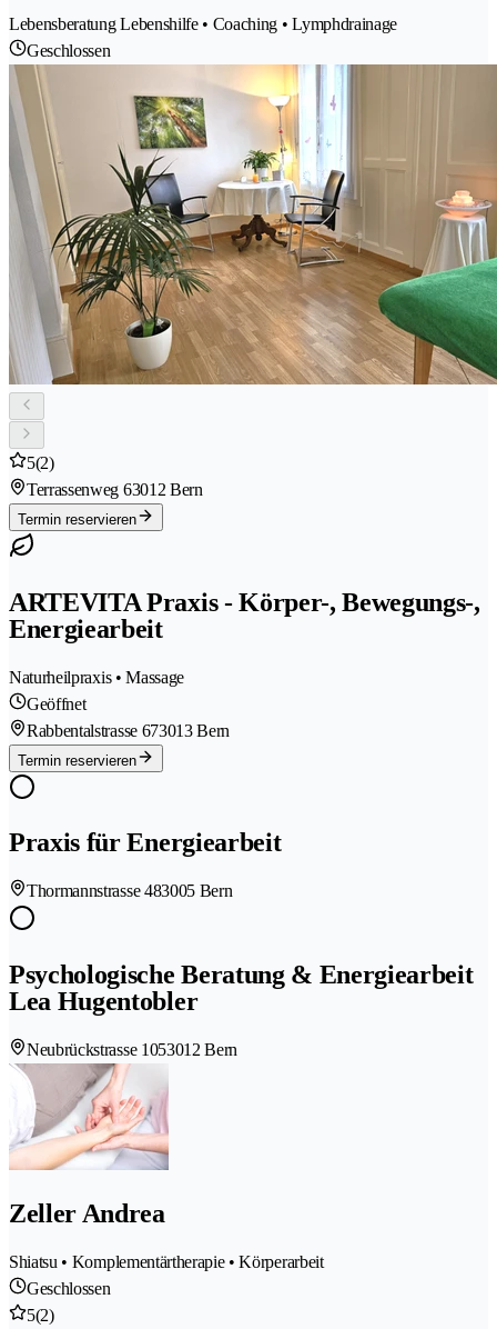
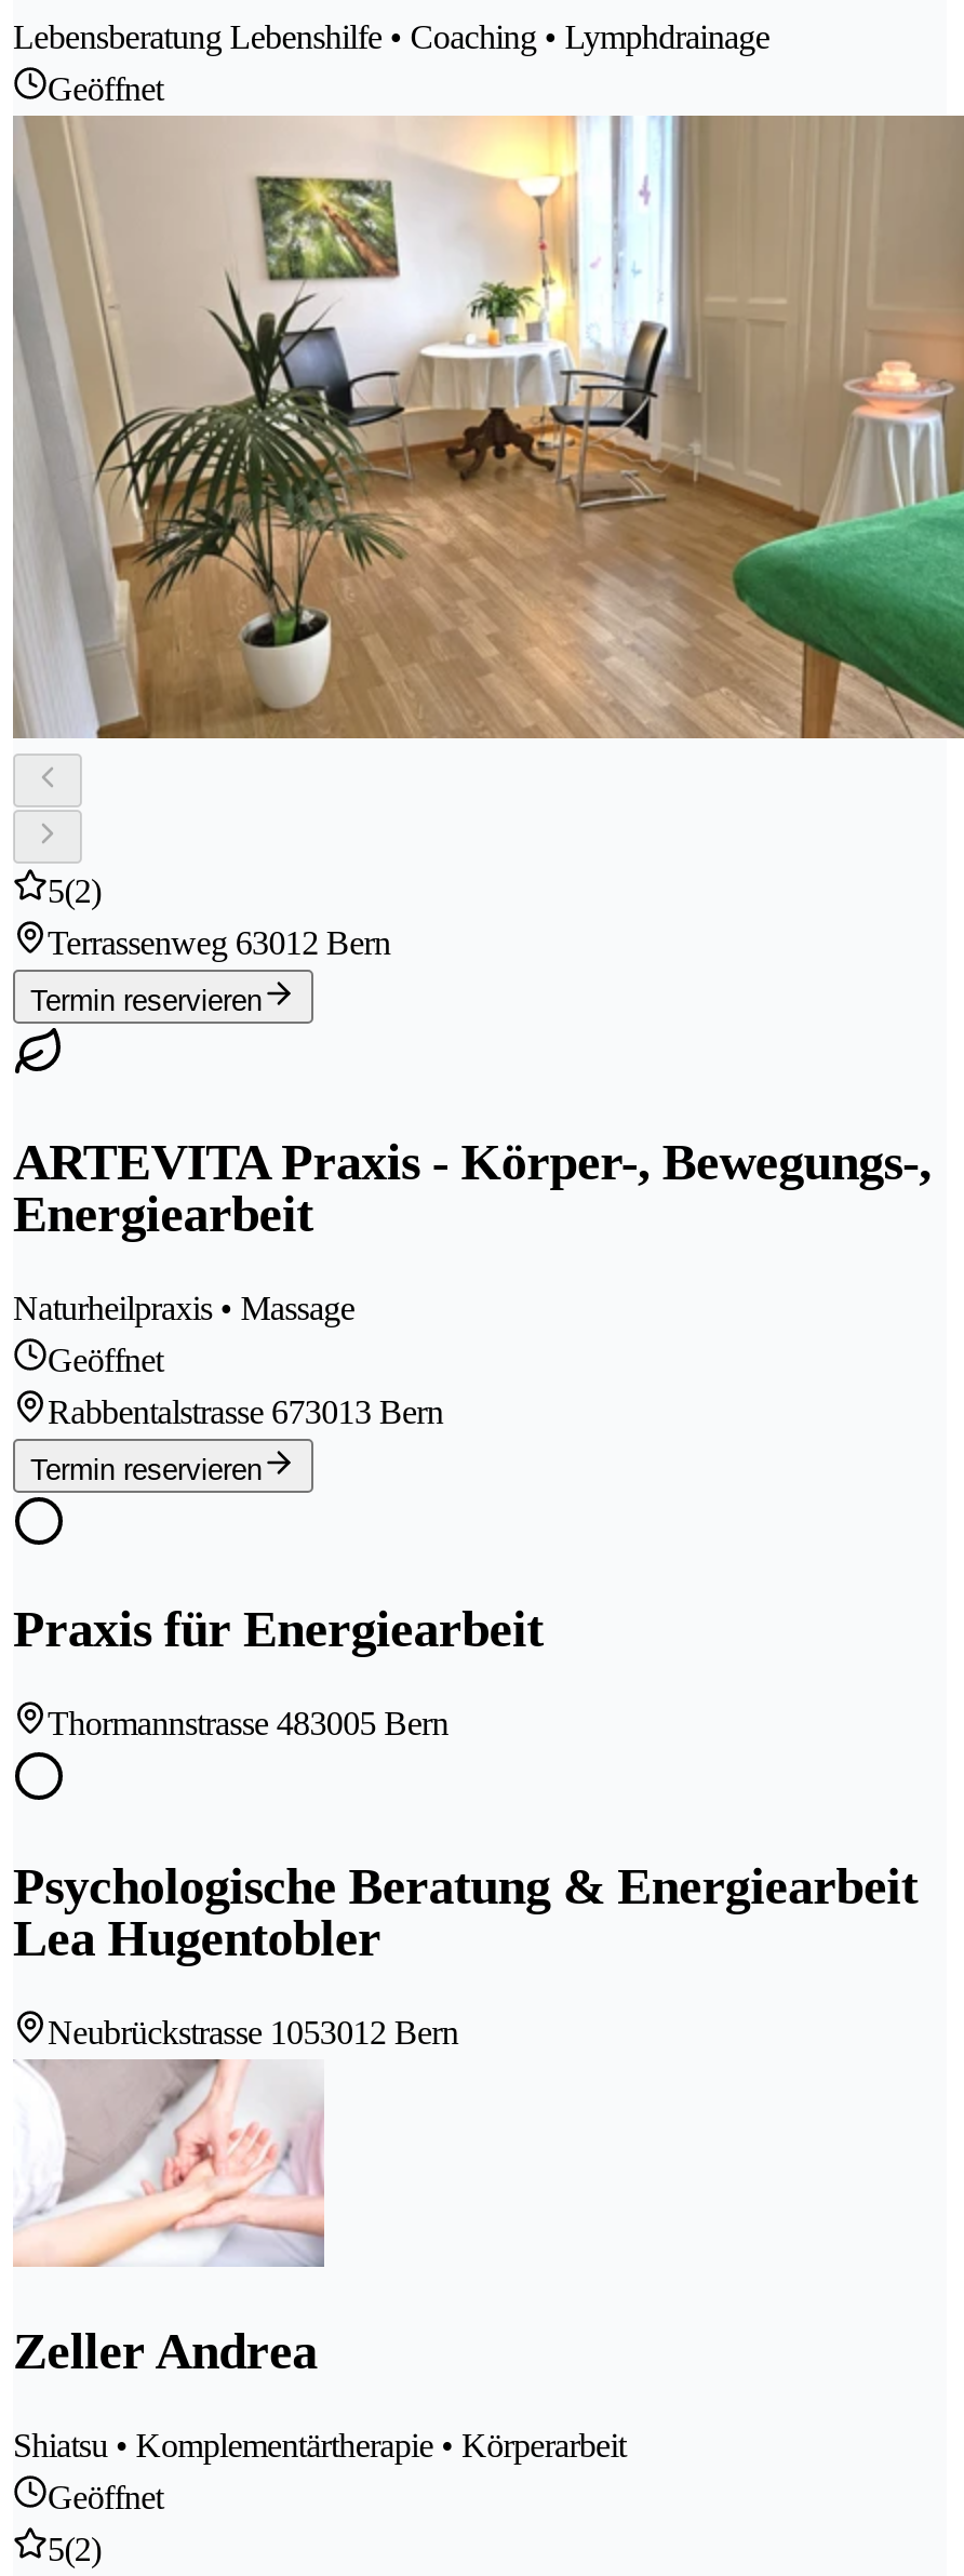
- Geschlossen
+ Geöffnet

- Geschlossen
+ Geöffnet
